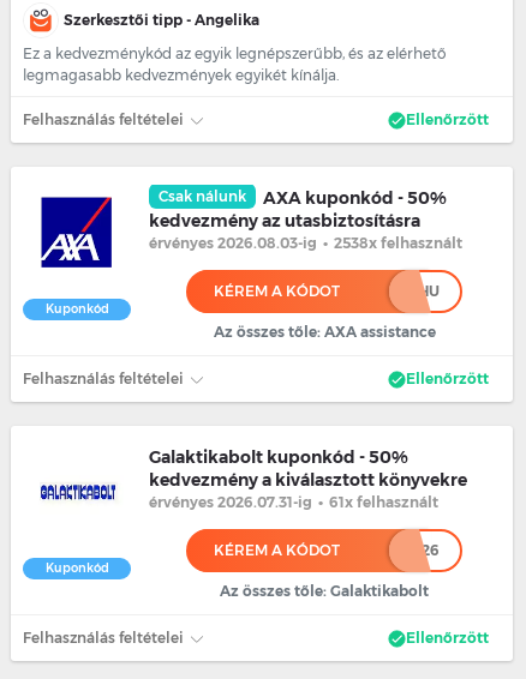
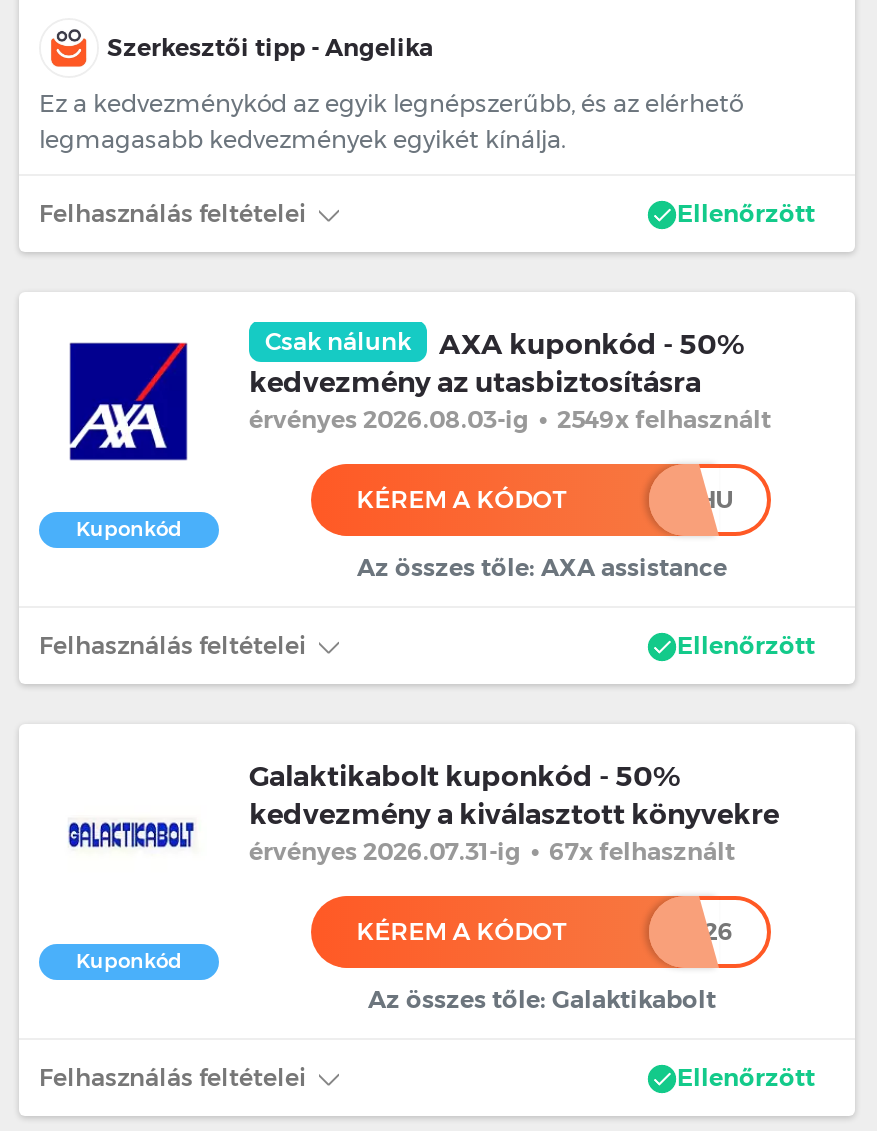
- érvényes 2026.08.03-ig • 2538x felhasznált
+ érvényes 2026.08.03-ig • 2549x felhasznált

- érvényes 2026.07.31-ig • 61x felhasznált
+ érvényes 2026.07.31-ig • 67x felhasznált
